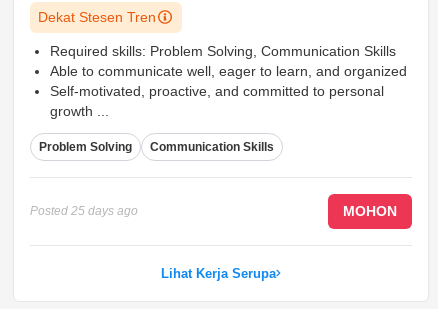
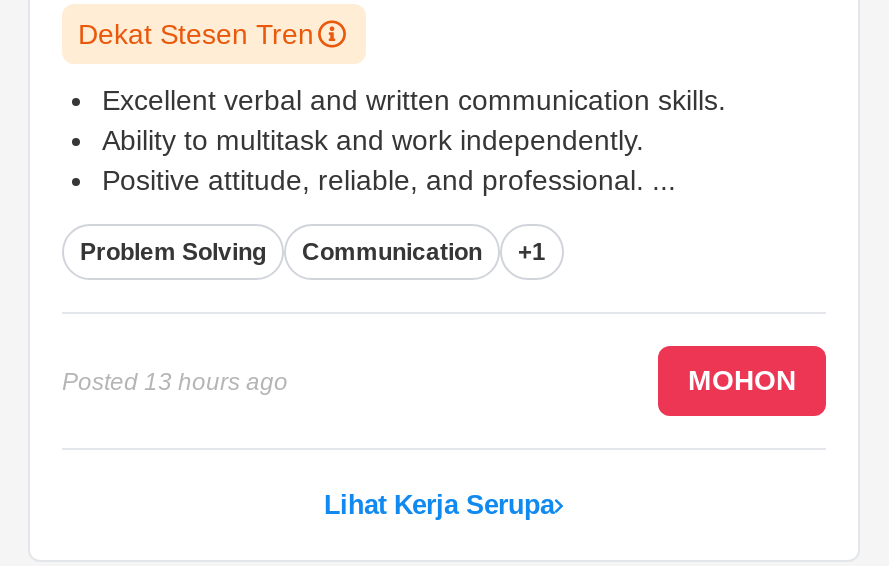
- Required skills: Problem Solving, Communication Skills
- Able to communicate well, eager to learn, and organized
- Self-motivated, proactive, and committed to personal
- growth...
+ Excellent verbal and written communication skills.
+ Ability to multitask and work independently.
+ Positive attitude, reliable, and professional....

- Communication Skills
+ Communication
+ +1

- Posted 25 days ago
+ Posted 13 hours ago
